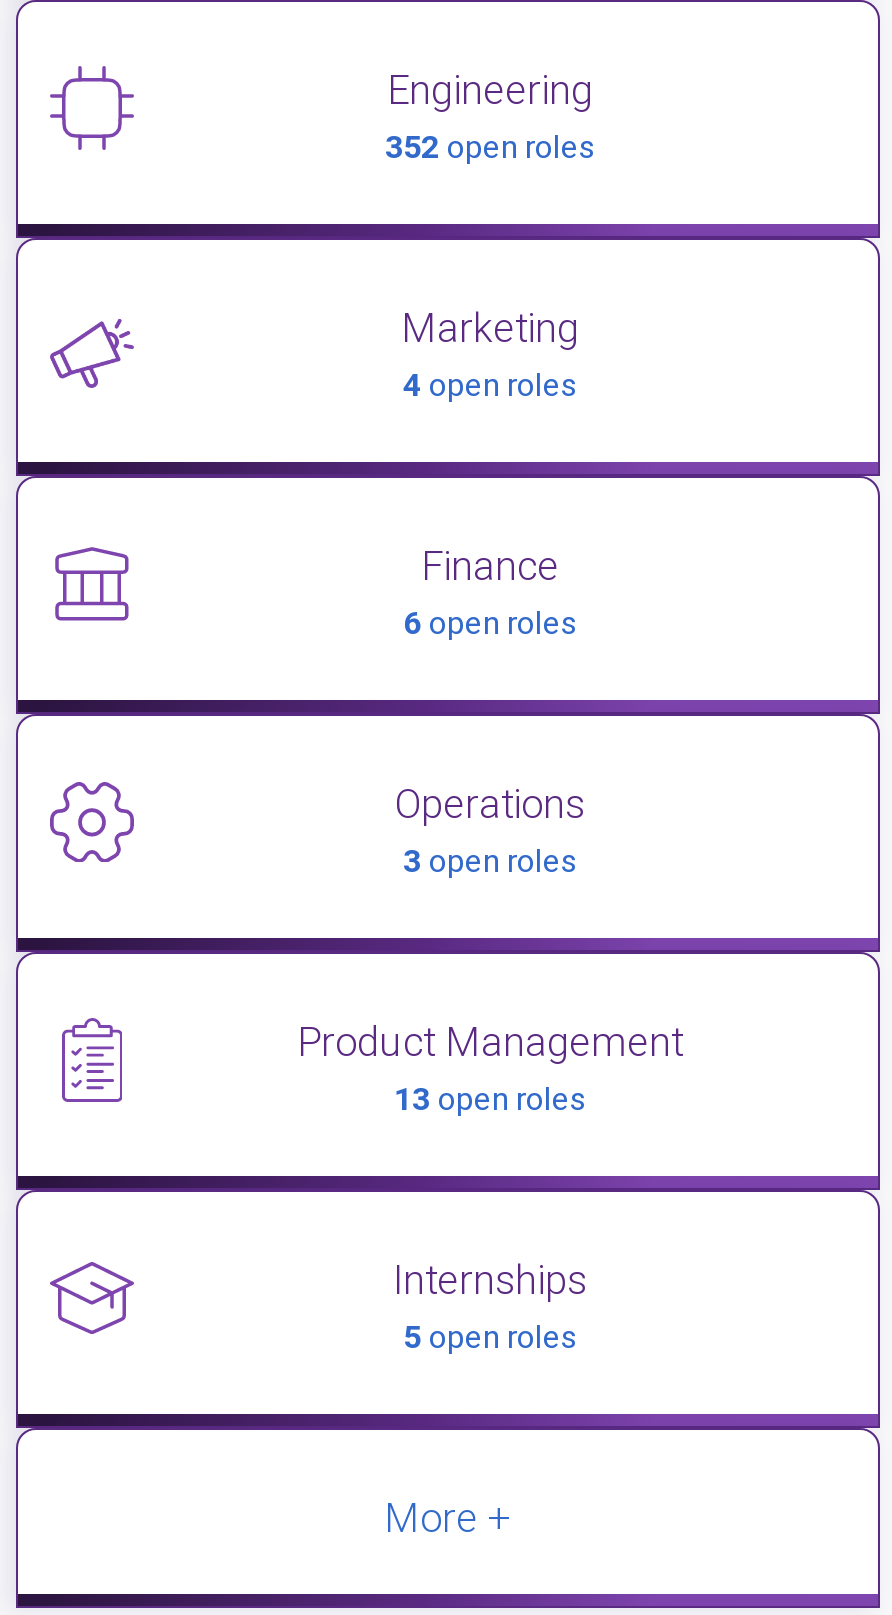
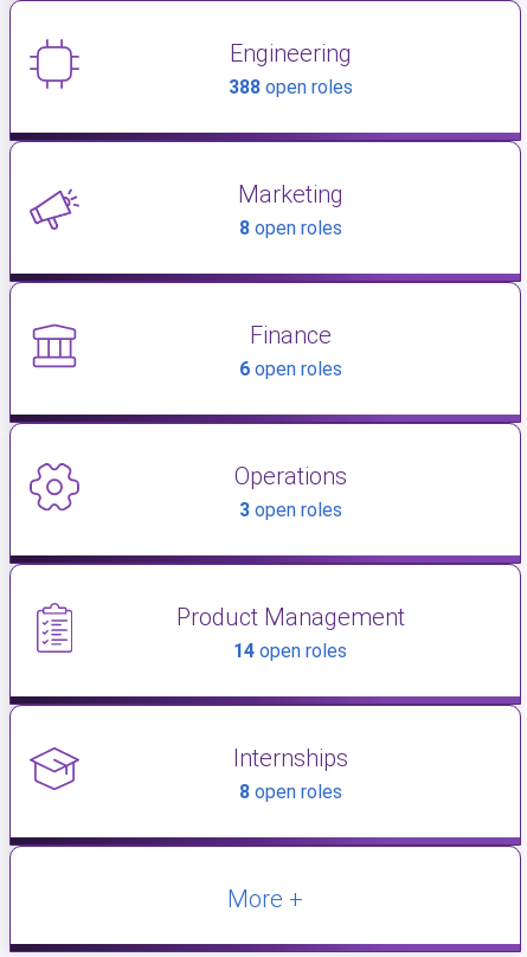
- 352 open roles
+ 388 open roles

- 4 open roles
+ 8 open roles

- 13 open roles
+ 14 open roles

- 5 open roles
+ 8 open roles
